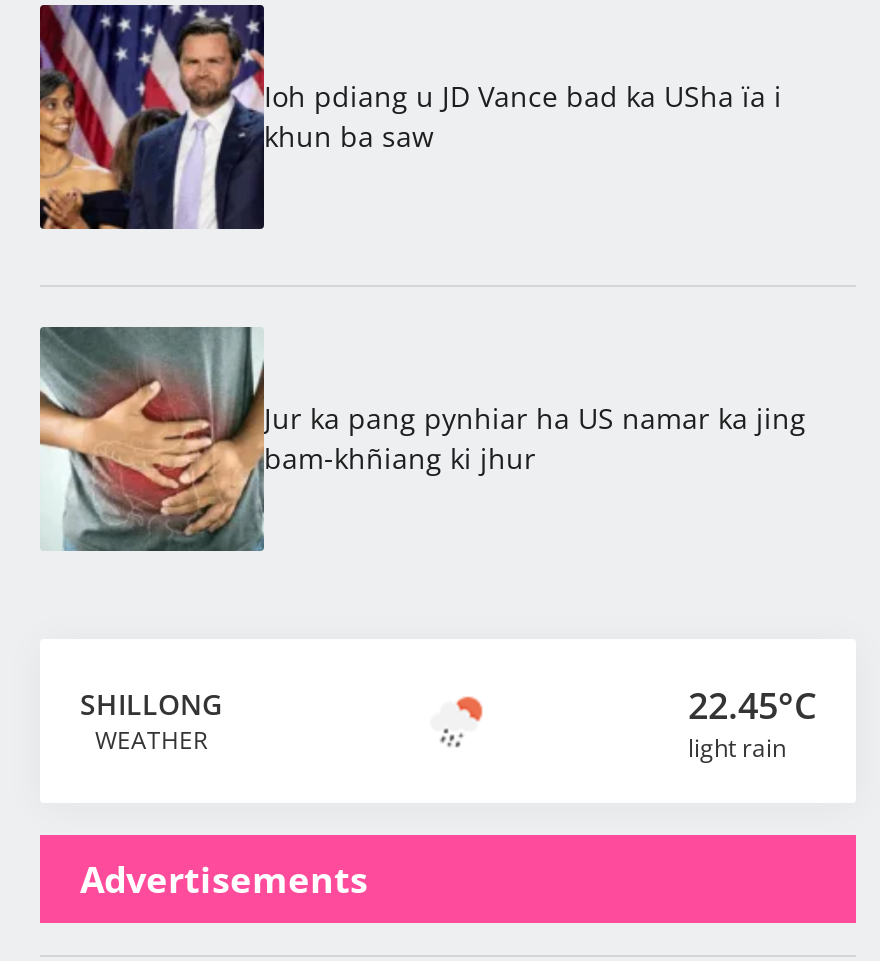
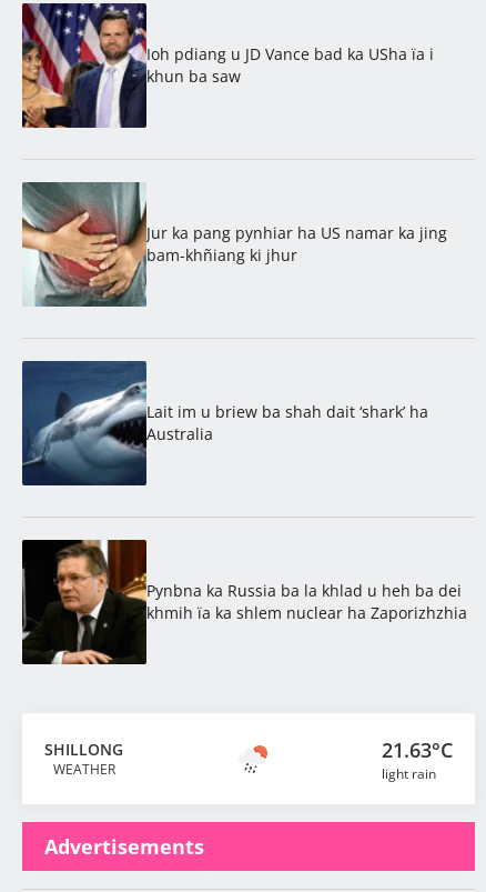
+ [image]
+ Lait im u briew ba shah dait ‘shark’ ha
+ Australia

+ [image]
+ Pynbna ka Russia ba la khlad u heh ba dei
+ khmih ïa ka shlem nuclear ha Zaporizhzhia

- 22.45°C
+ 21.63°C
